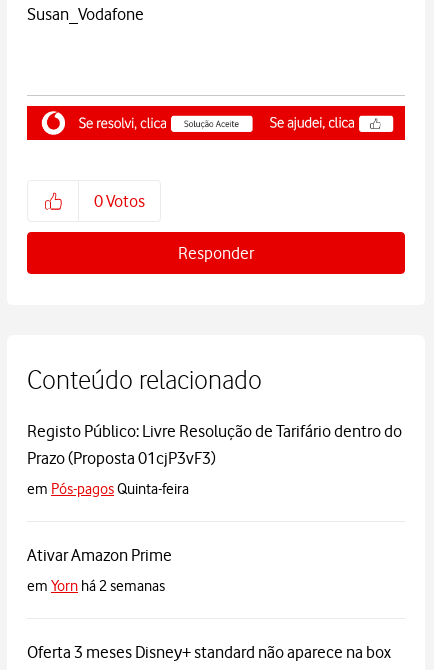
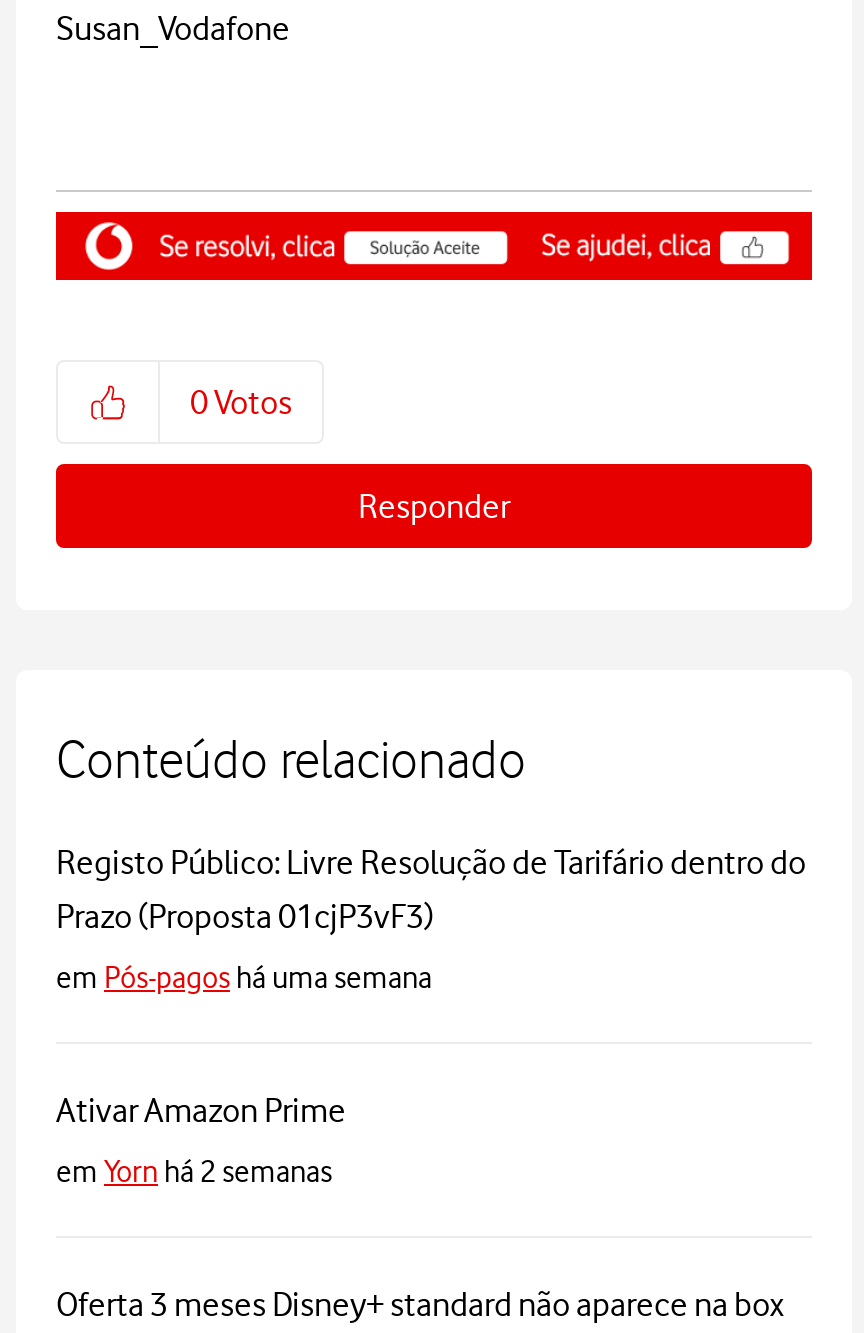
- em Pós-pagos Quinta-feira
+ em Pós-pagos há uma semana
